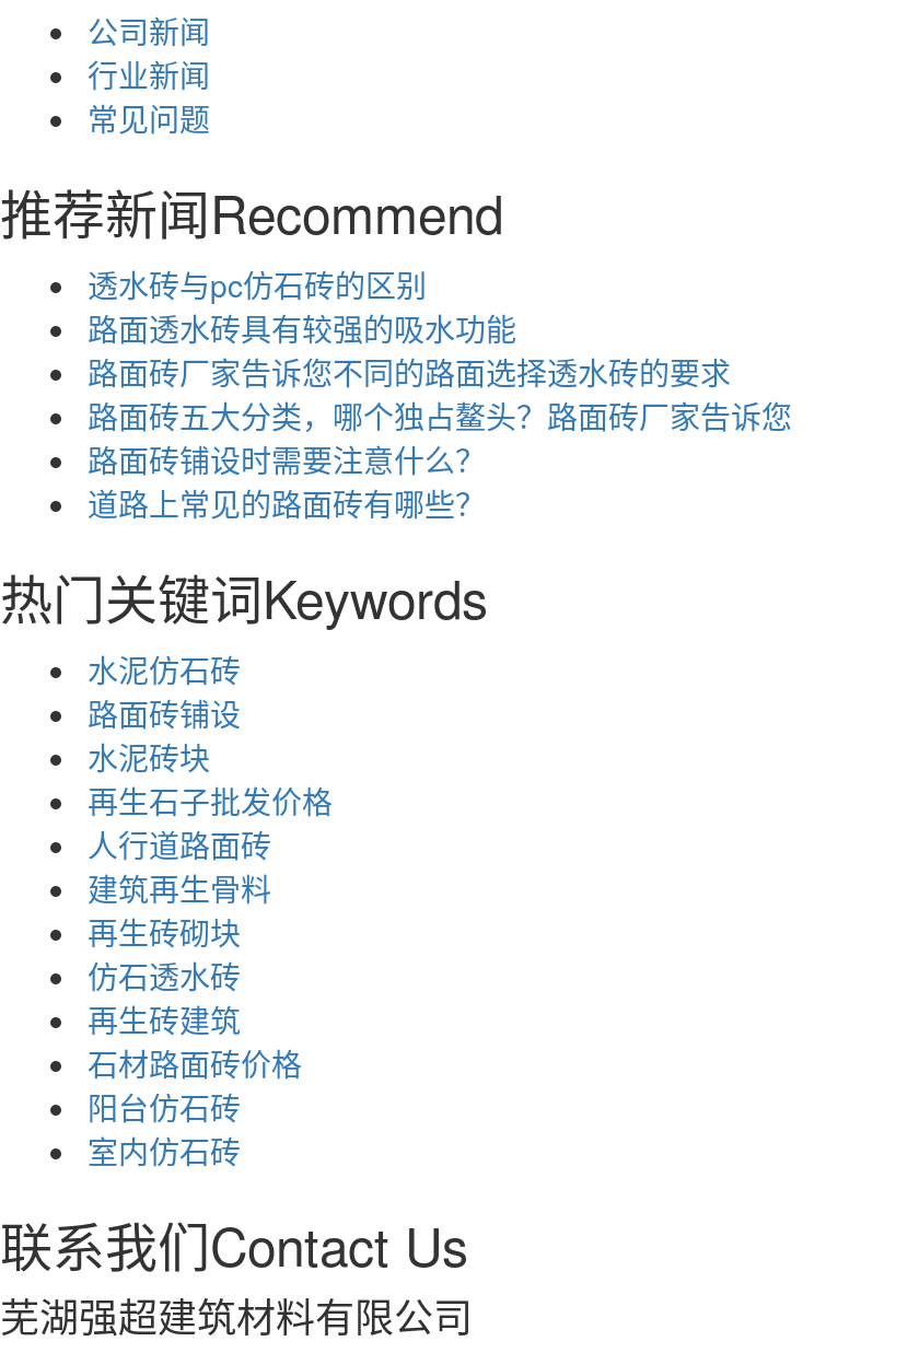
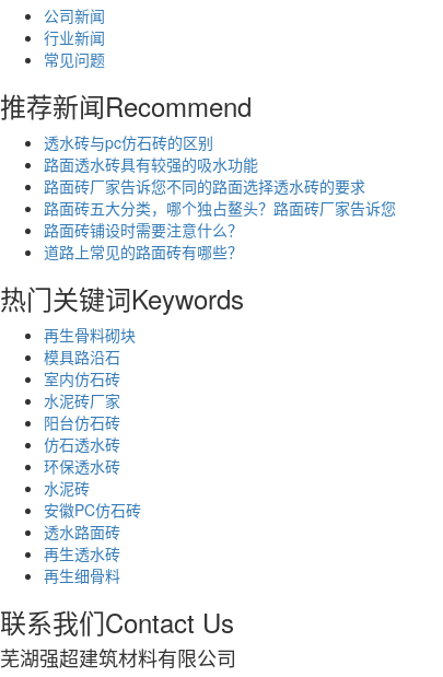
- 水泥仿石砖
- 路面砖铺设
- 水泥砖块
- 再生石子批发价格
- 人行道路面砖
- 建筑再生骨料
- 再生砖砌块
- 再生砖建筑
- 石材路面砖价格
+ 再生骨料砌块
+ 模具路沿石

moved down: 阳台仿石砖 | 仿石透水砖

moved up: 室内仿石砖

+ 水泥砖厂家
+ 环保透水砖
+ 水泥砖
+ 安徽PC仿石砖
+ 透水路面砖
+ 再生透水砖
+ 再生细骨料
